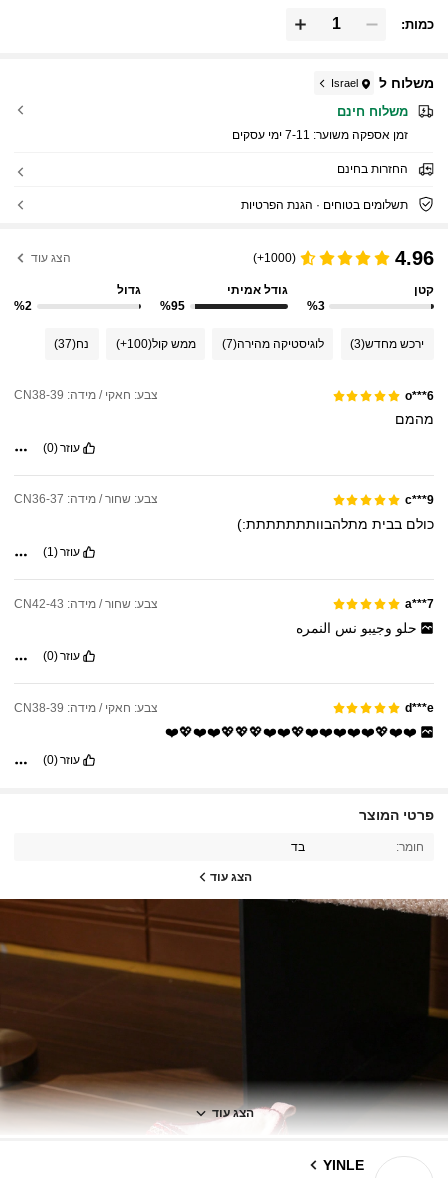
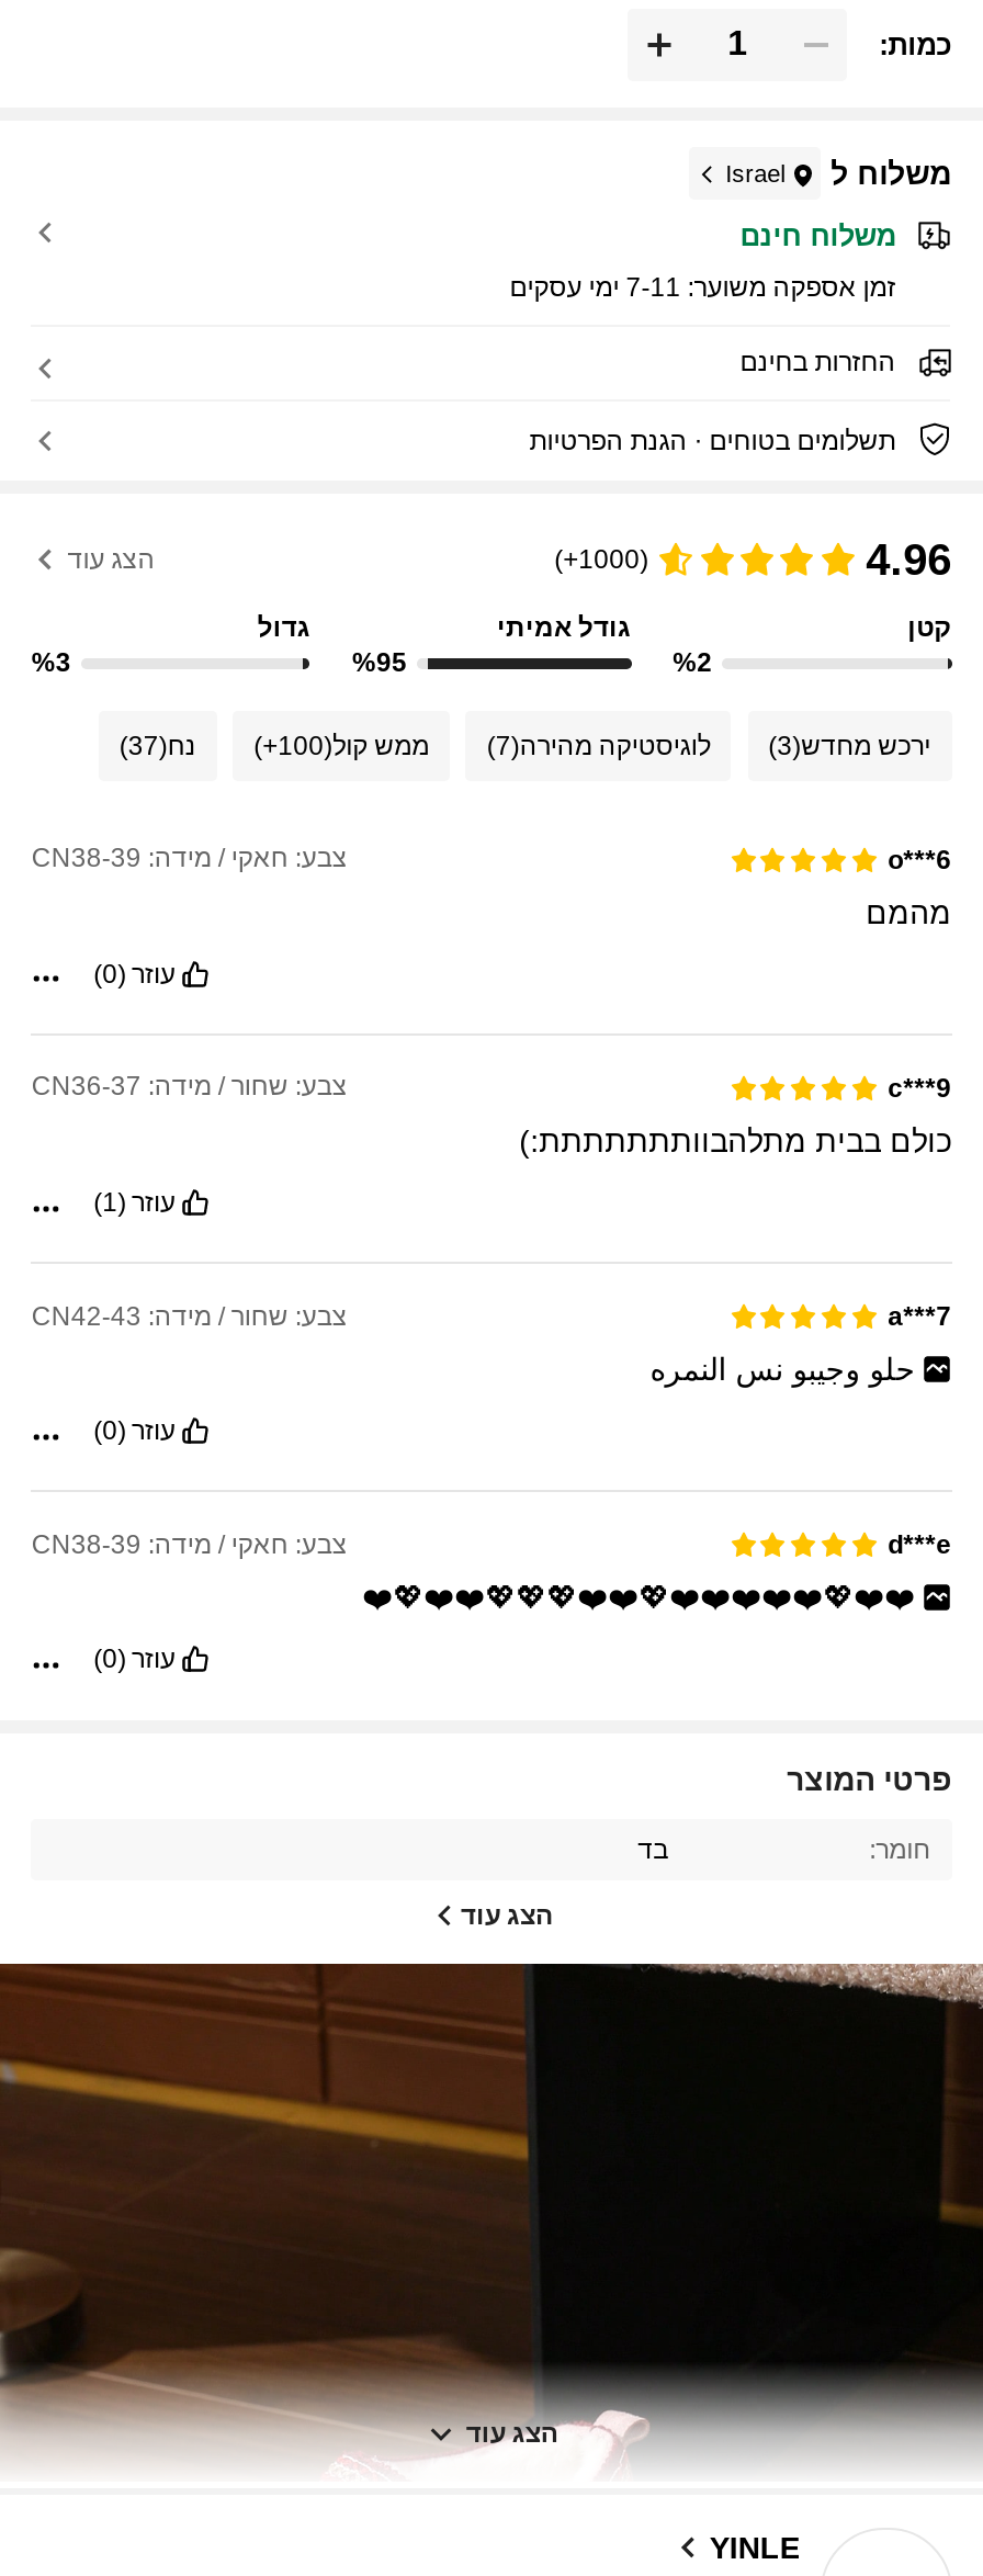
- %2
+ %3

- %3
+ %2
